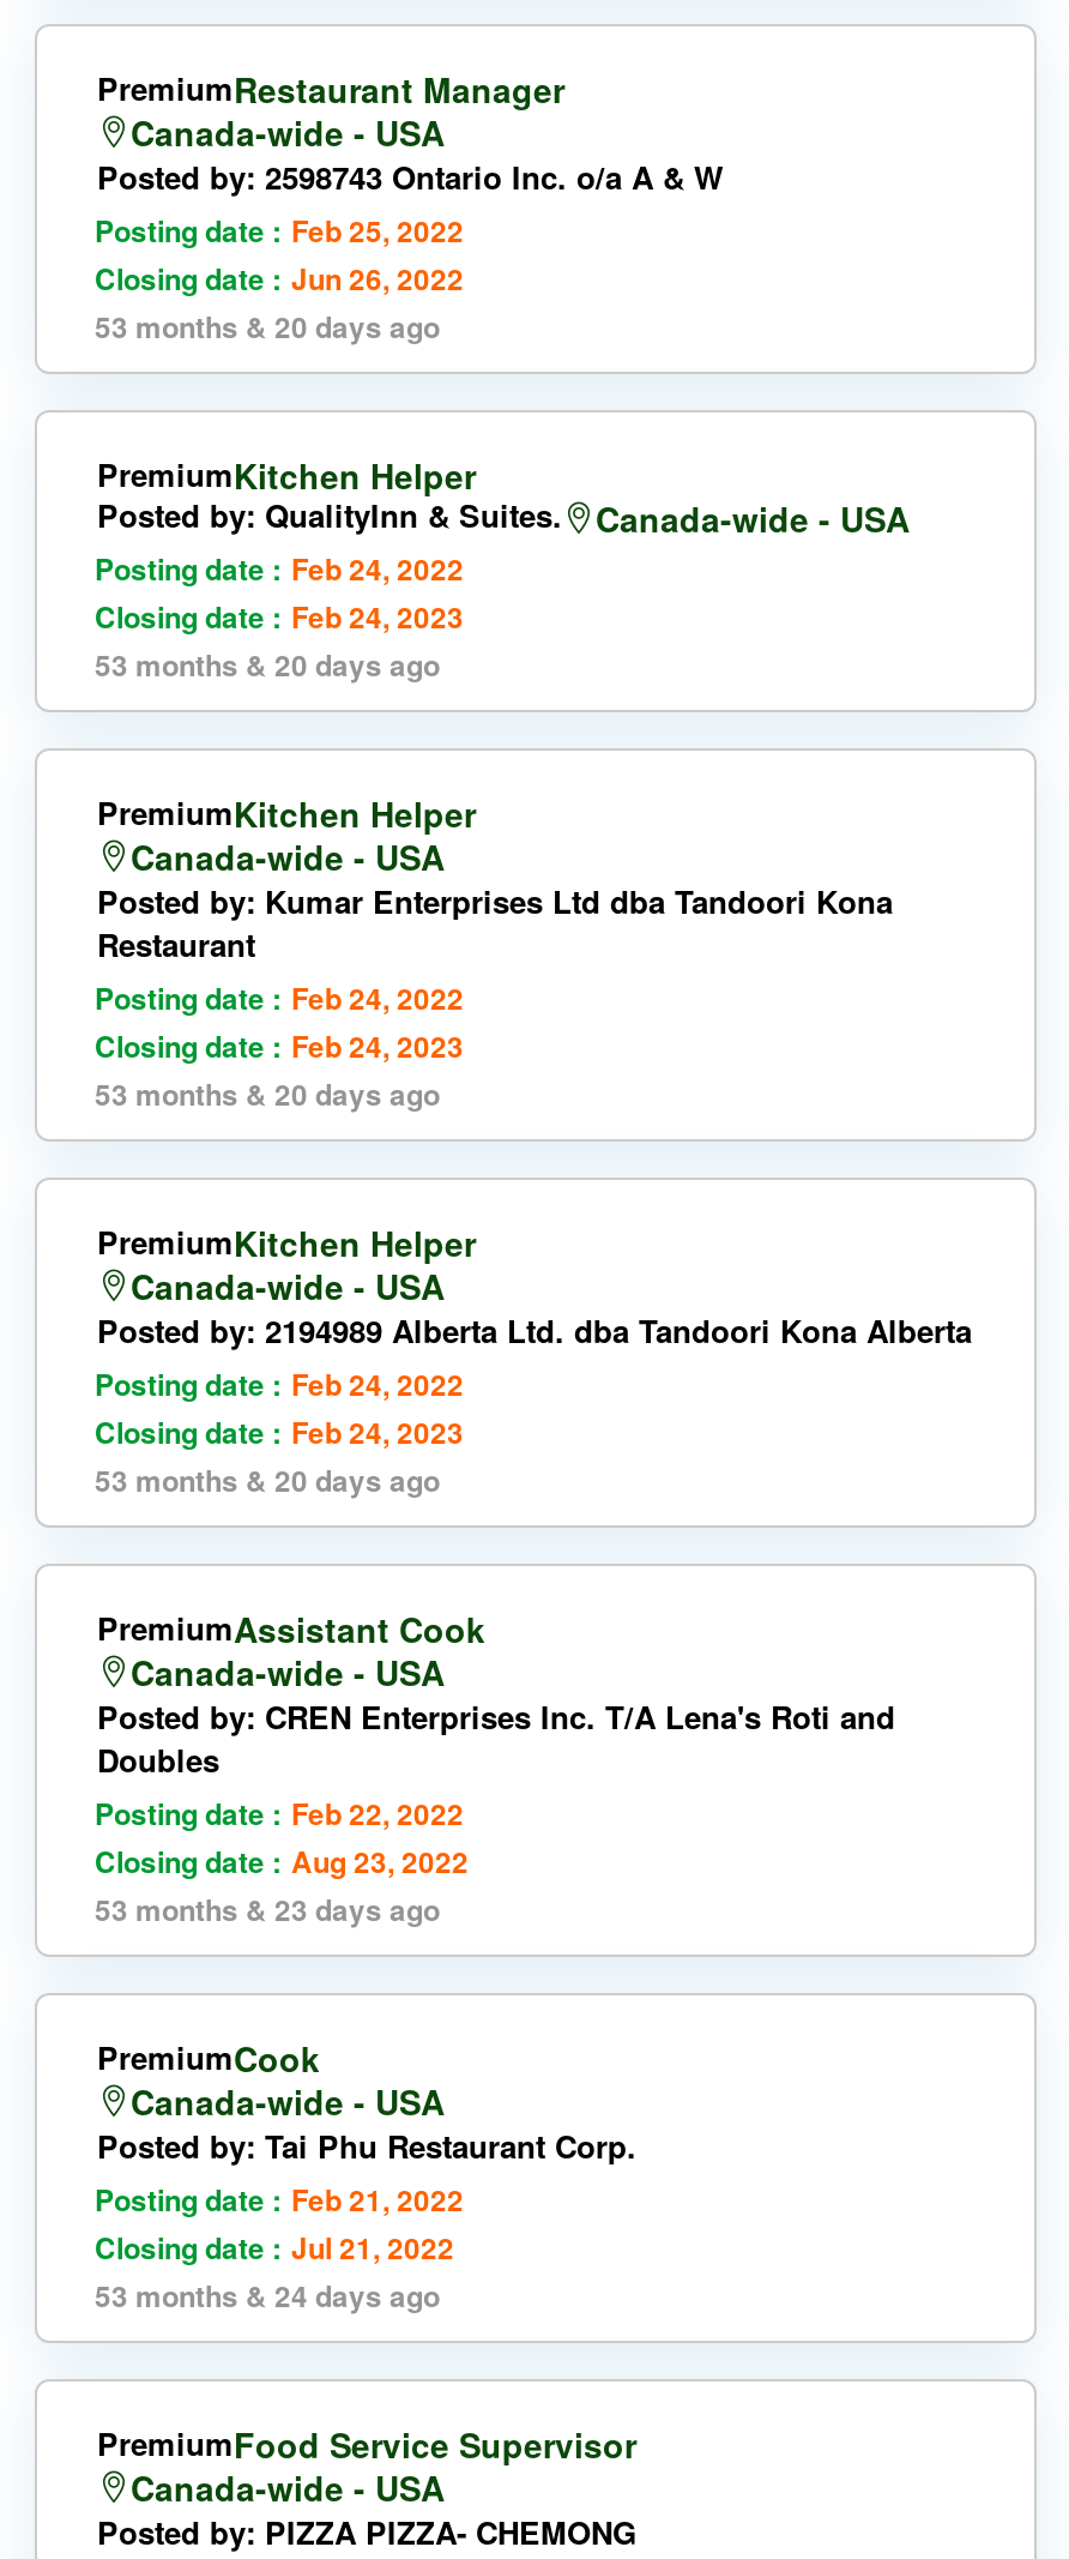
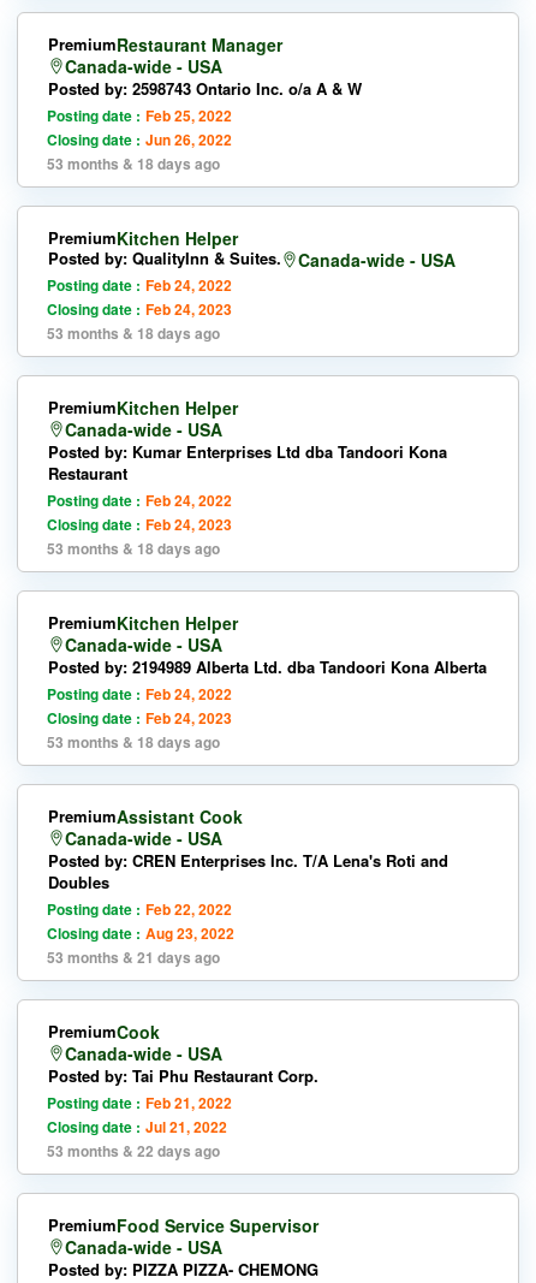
- 53 months & 20 days ago
+ 53 months & 18 days ago

- 53 months & 20 days ago
+ 53 months & 18 days ago

- 53 months & 20 days ago
+ 53 months & 18 days ago

- 53 months & 20 days ago
+ 53 months & 18 days ago

- 53 months & 23 days ago
+ 53 months & 21 days ago

- 53 months & 24 days ago
+ 53 months & 22 days ago
